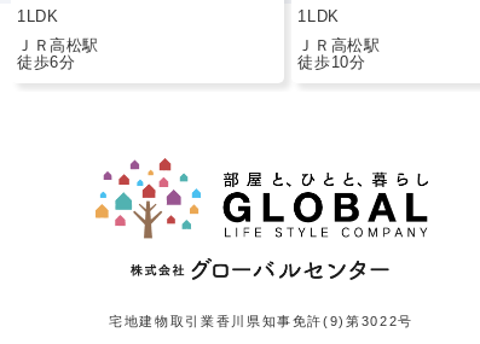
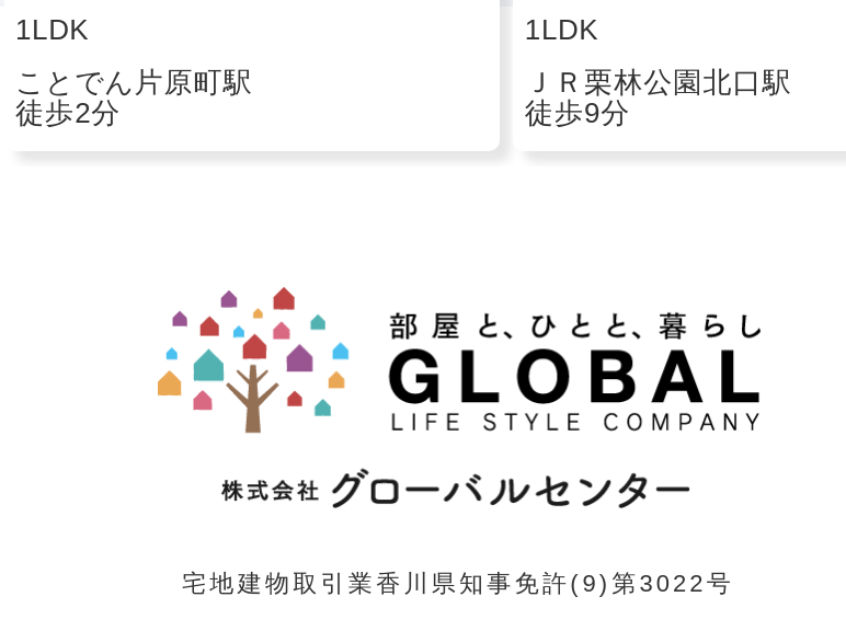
- ＪＲ高松駅
- 徒歩6分
+ ことでん片原町駅
+ 徒歩2分

- ＪＲ高松駅
- 徒歩10分
+ ＪＲ栗林公園北口駅
+ 徒歩9分
